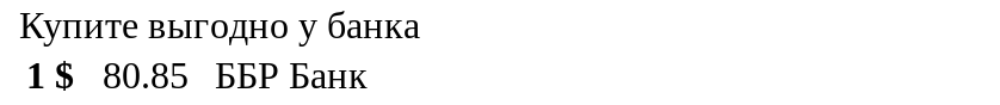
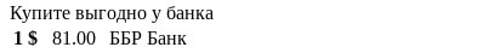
- 1 $ 80.85 ББР Банк
+ 1 $ 81.00 ББР Банк
